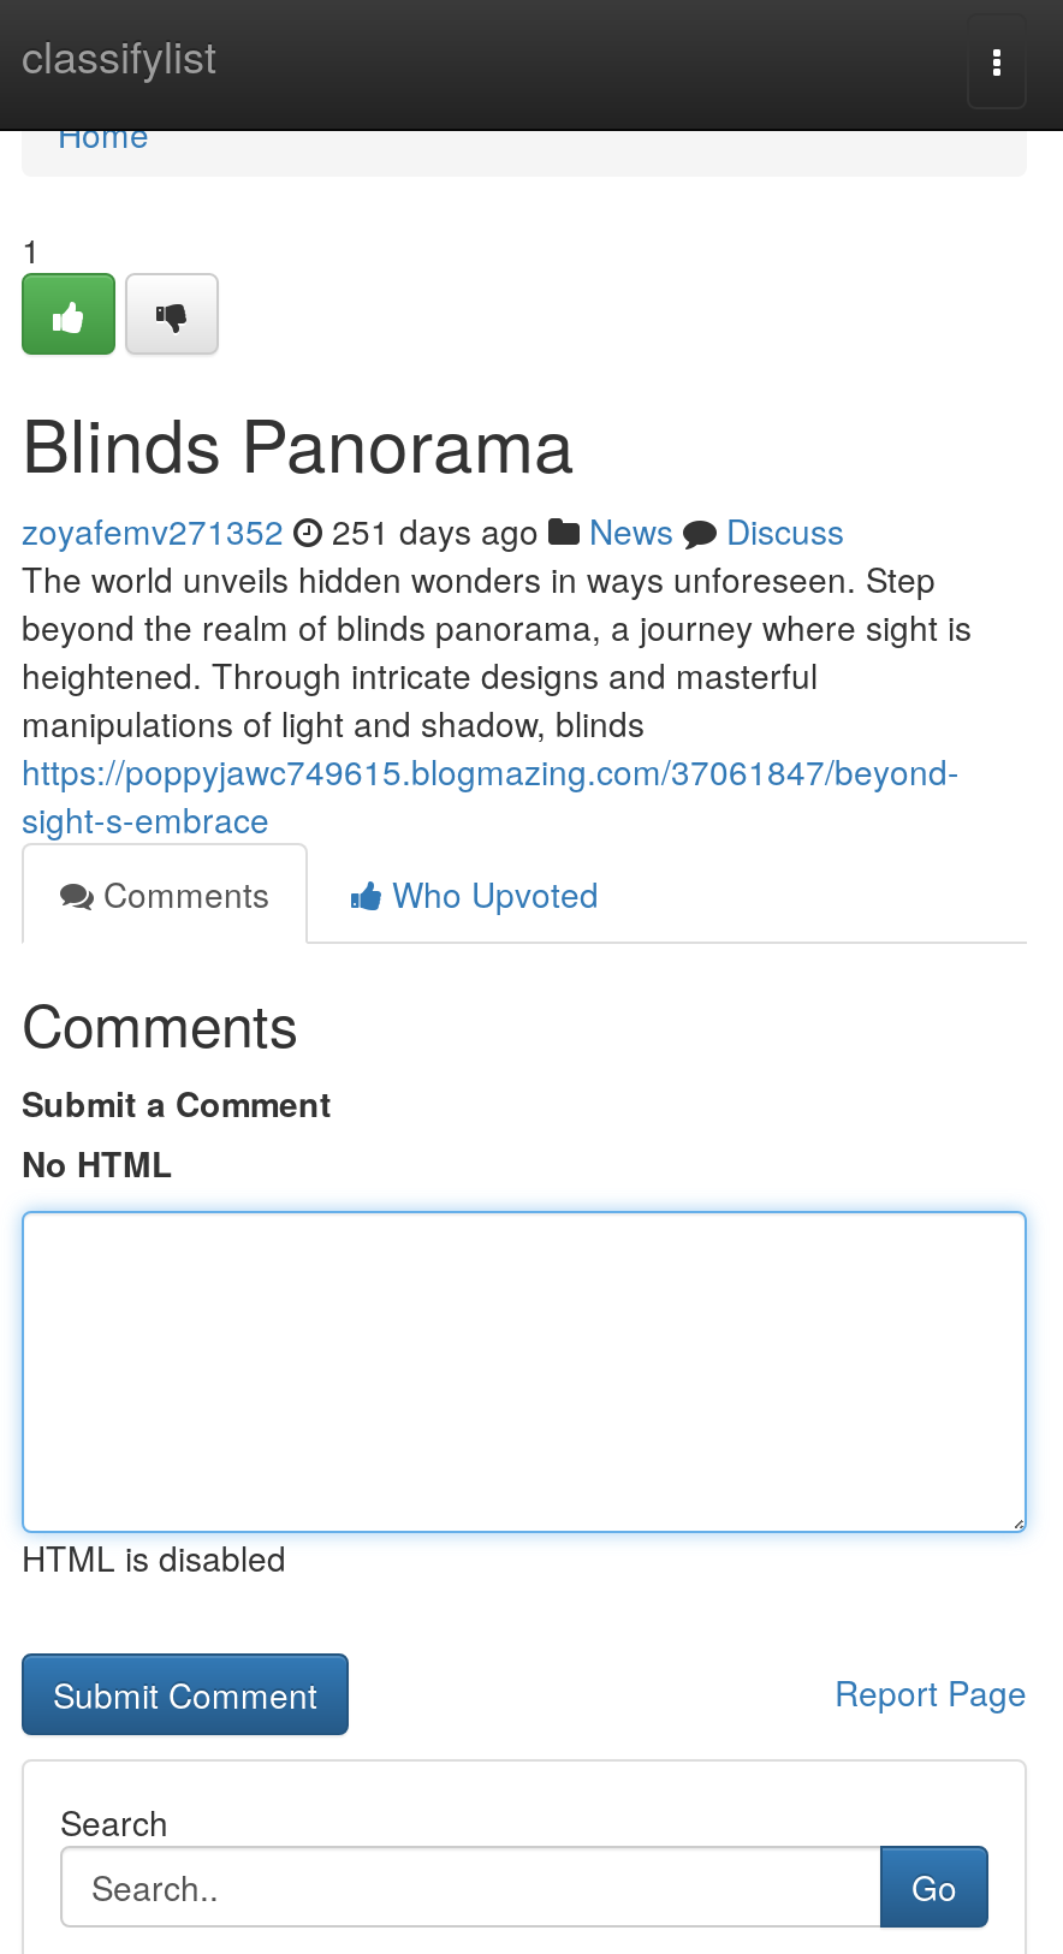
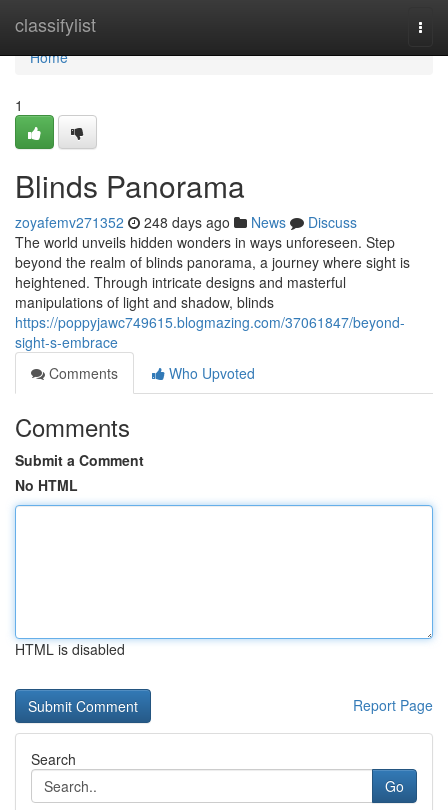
- zoyafemv271352 251 days ago News Discuss
+ zoyafemv271352 248 days ago News Discuss
